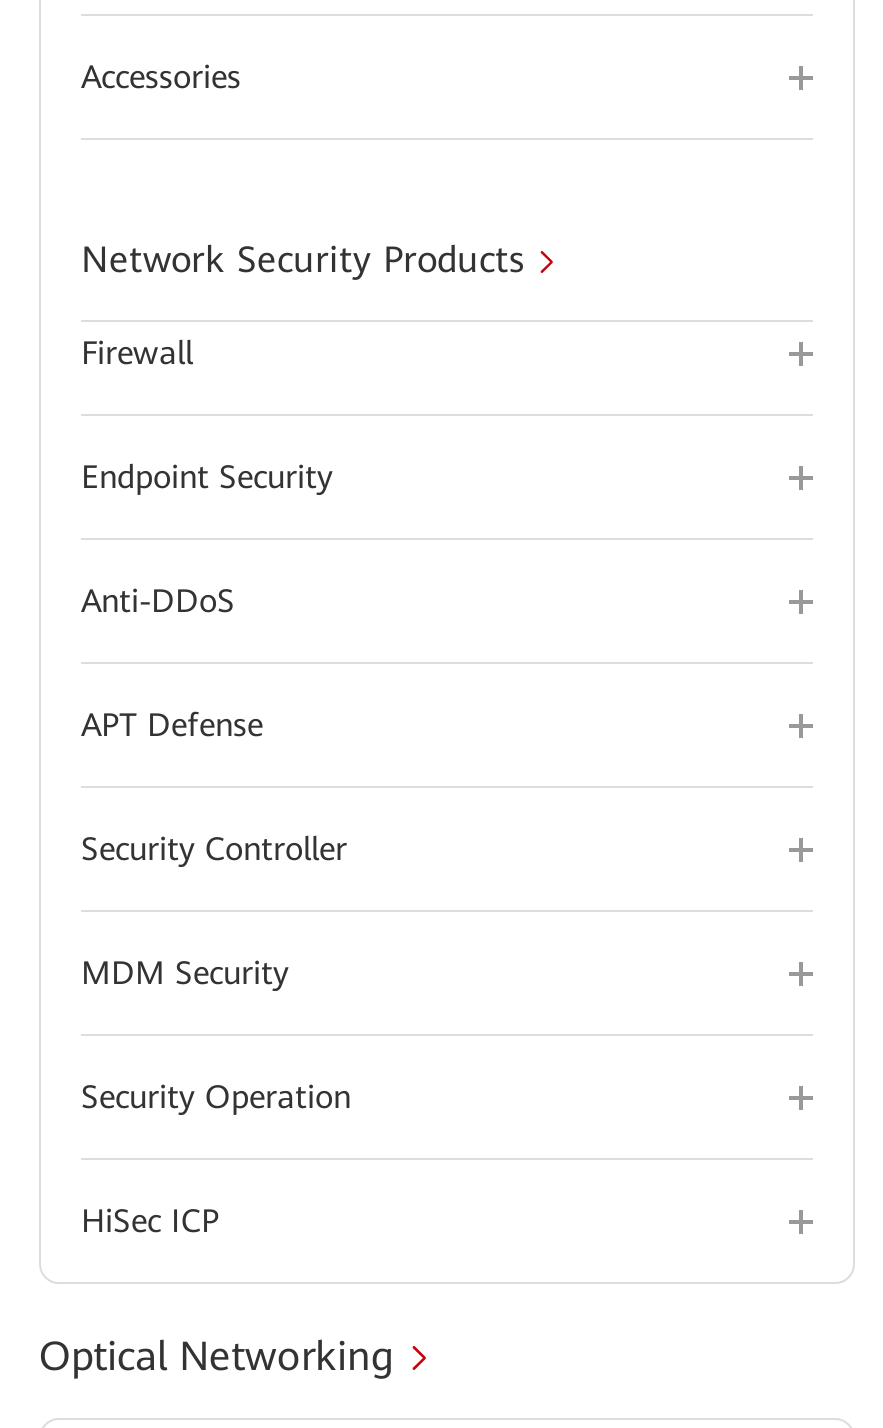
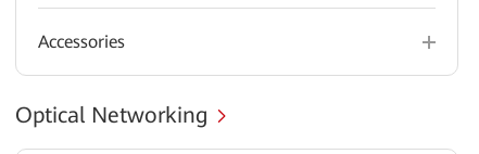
- Network Security Products
- Firewall
- Endpoint Security
- Anti-DDoS
- APT Defense
- Security Controller
- MDM Security
- Security Operation
- HiSec ICP
